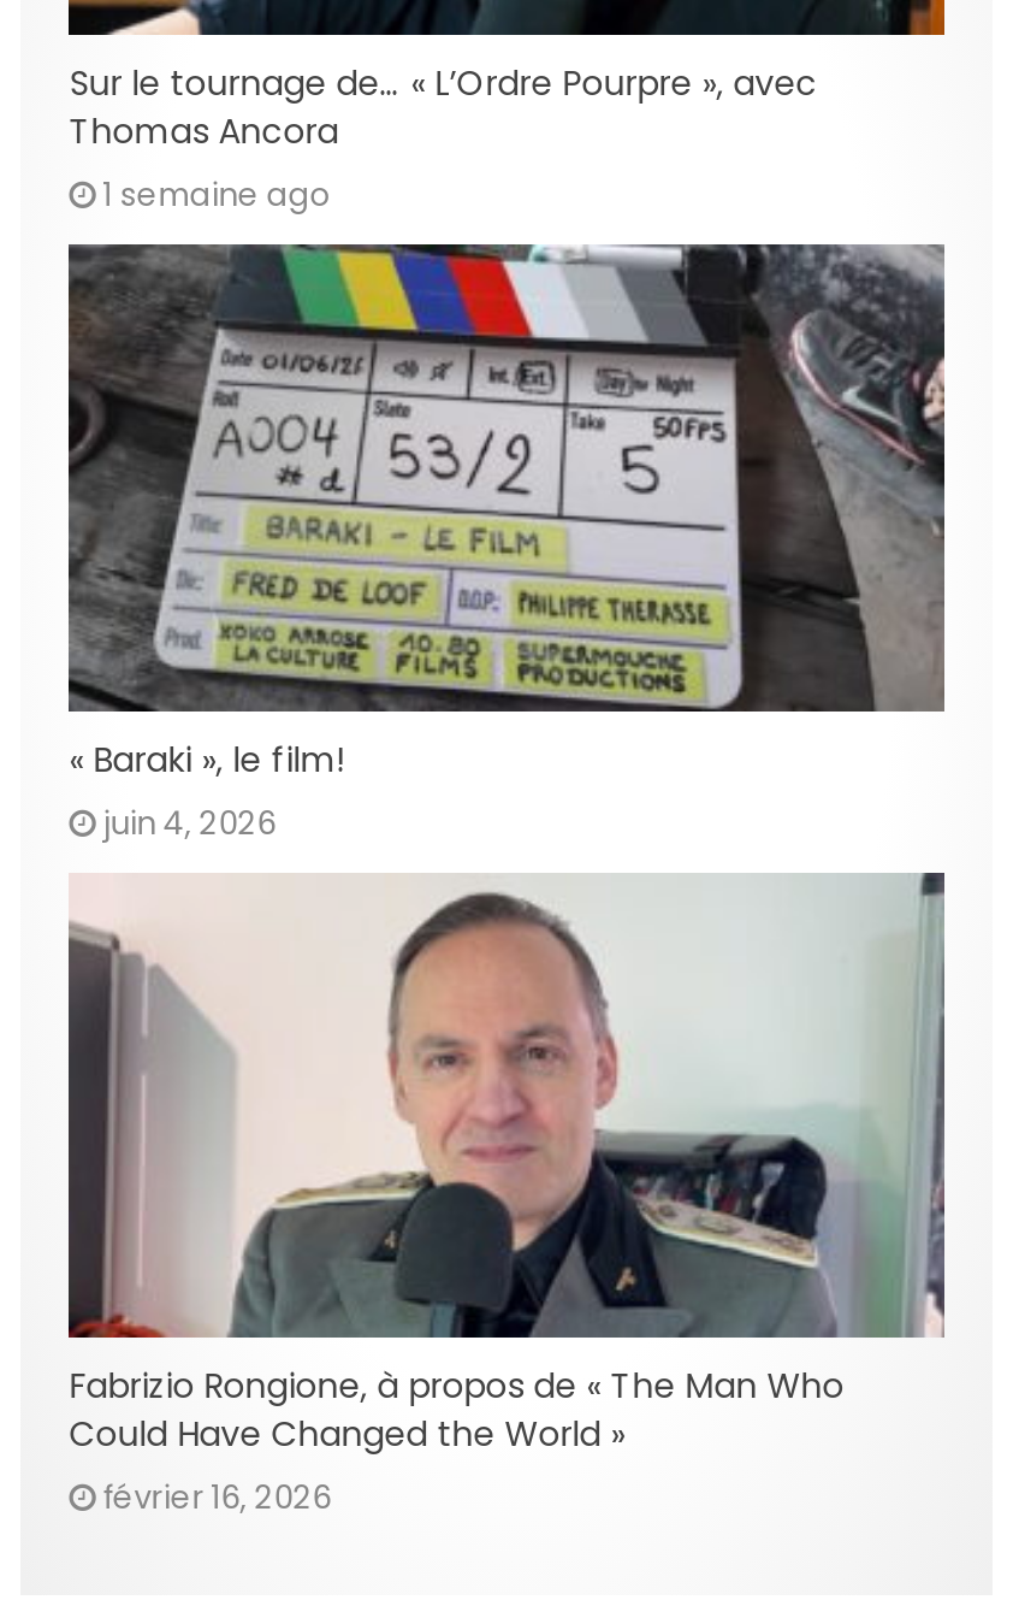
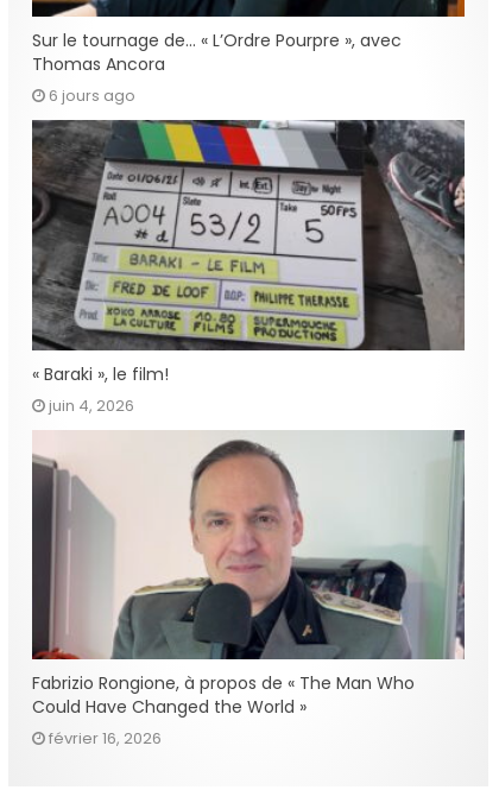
- 1 semaine ago
+ 6 jours ago
